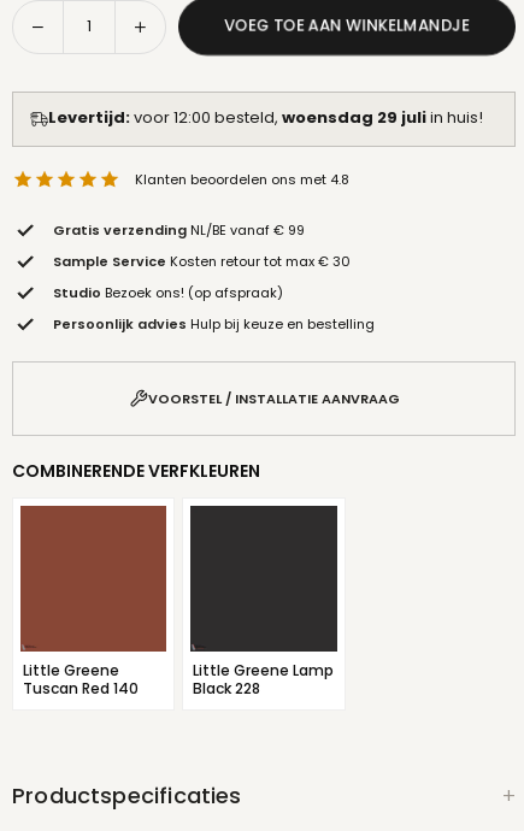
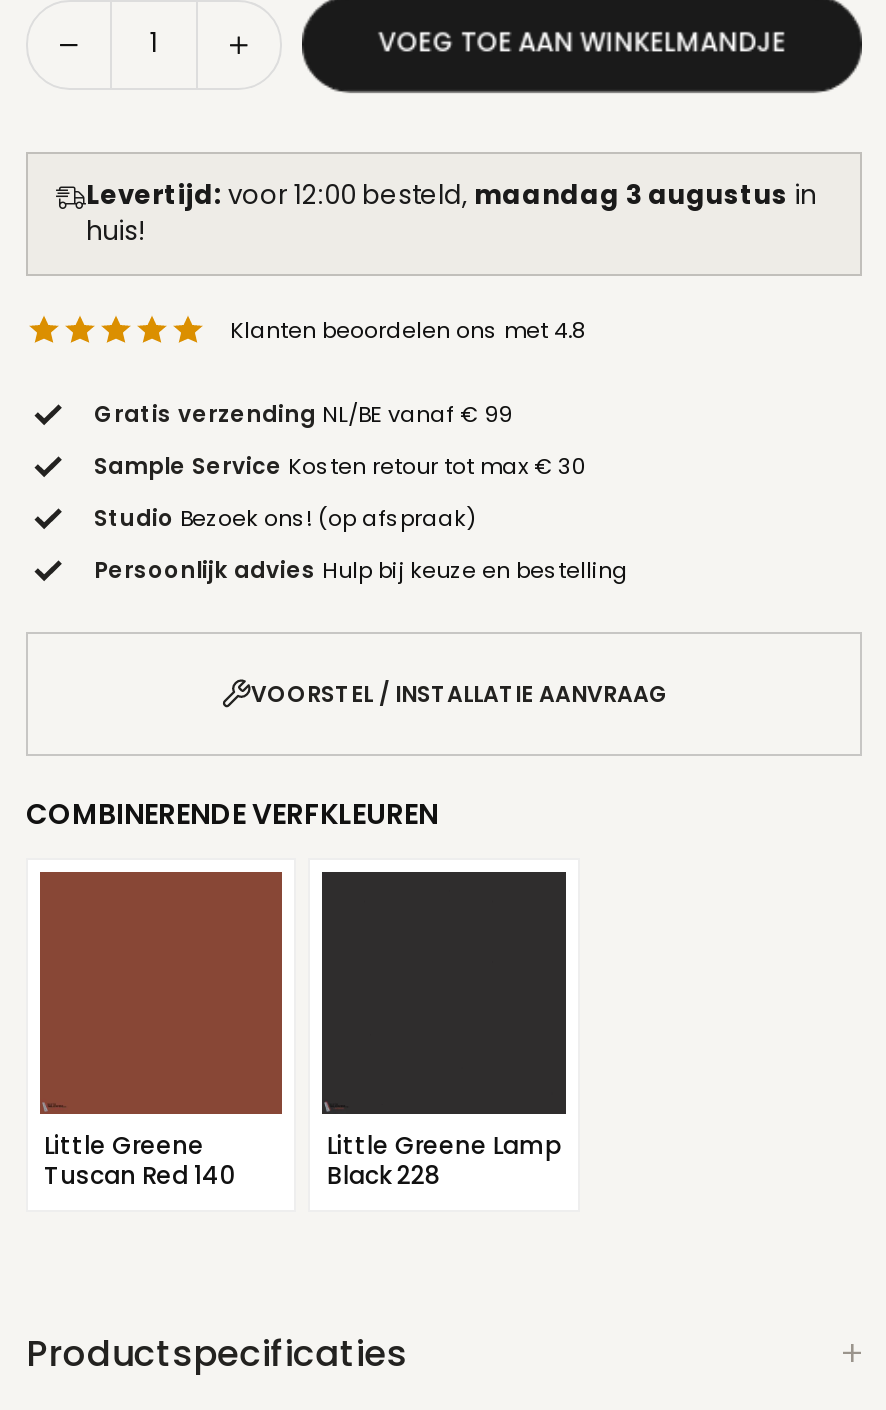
- Levertijd: voor 12:00 besteld, woensdag 29 juli in huis!
+ Levertijd: voor 12:00 besteld, maandag 3 augustus in
+ huis!
